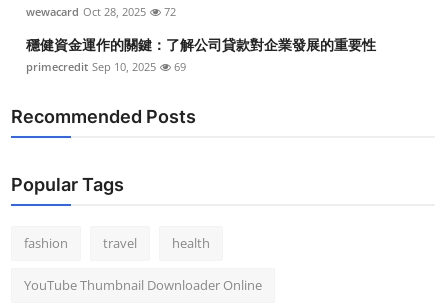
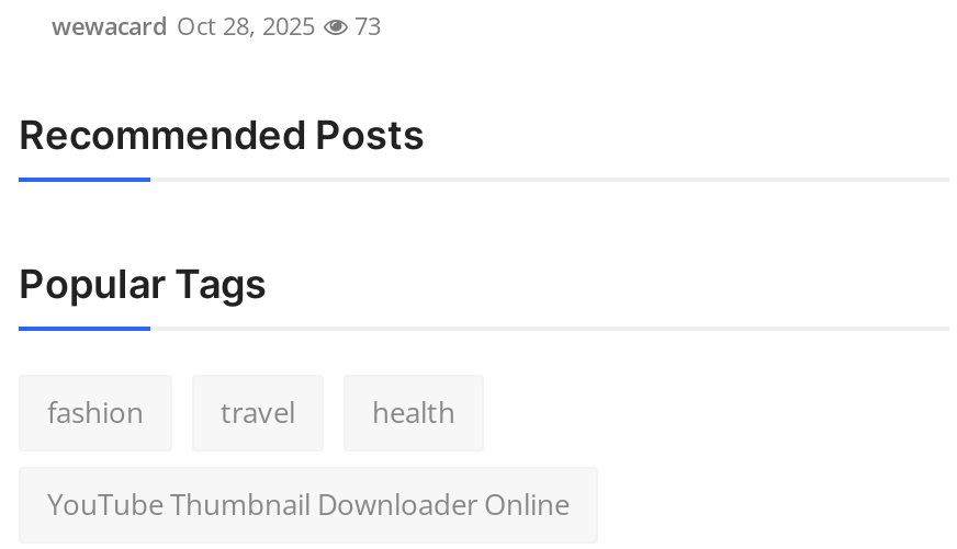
- 72
- 穩健資金運作的關鍵：了解公司貸款對企業發展的重要性
- primecredit Sep 10, 2025
- 69
+ 73
